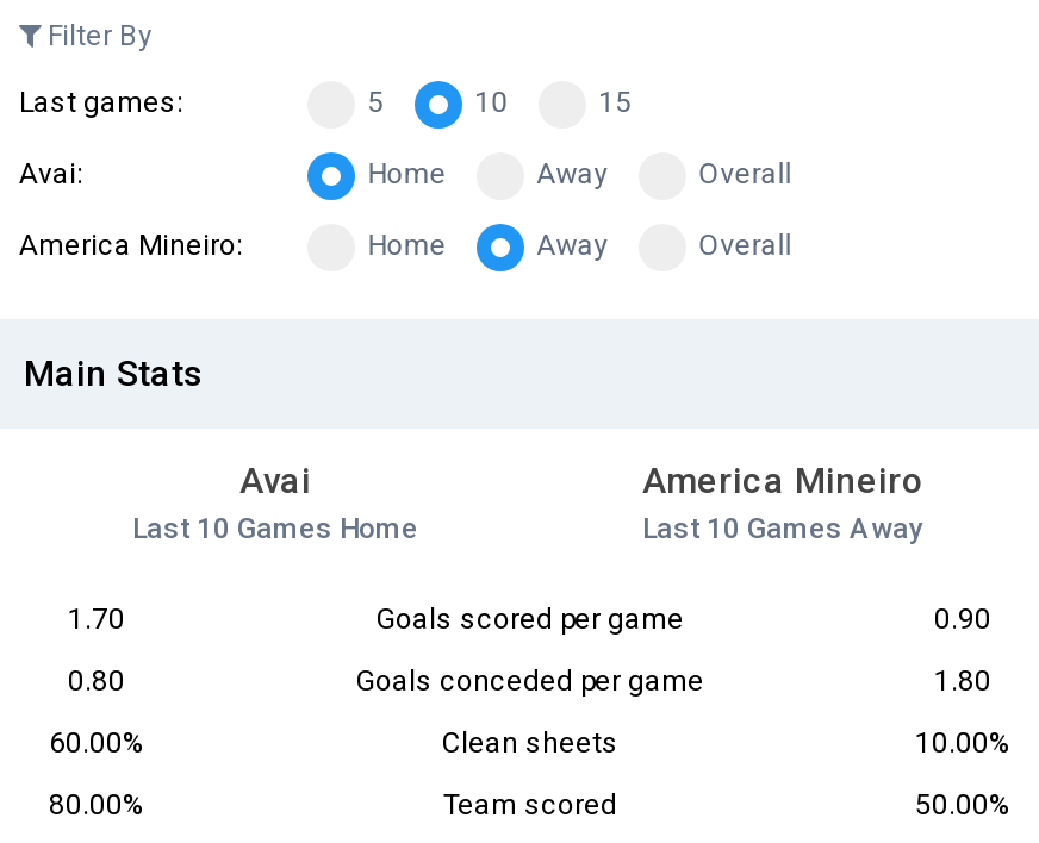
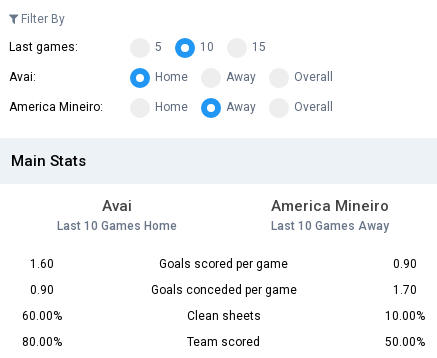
- 1.70
+ 1.60

- 0.80
+ 0.90

- 1.80
+ 1.70
